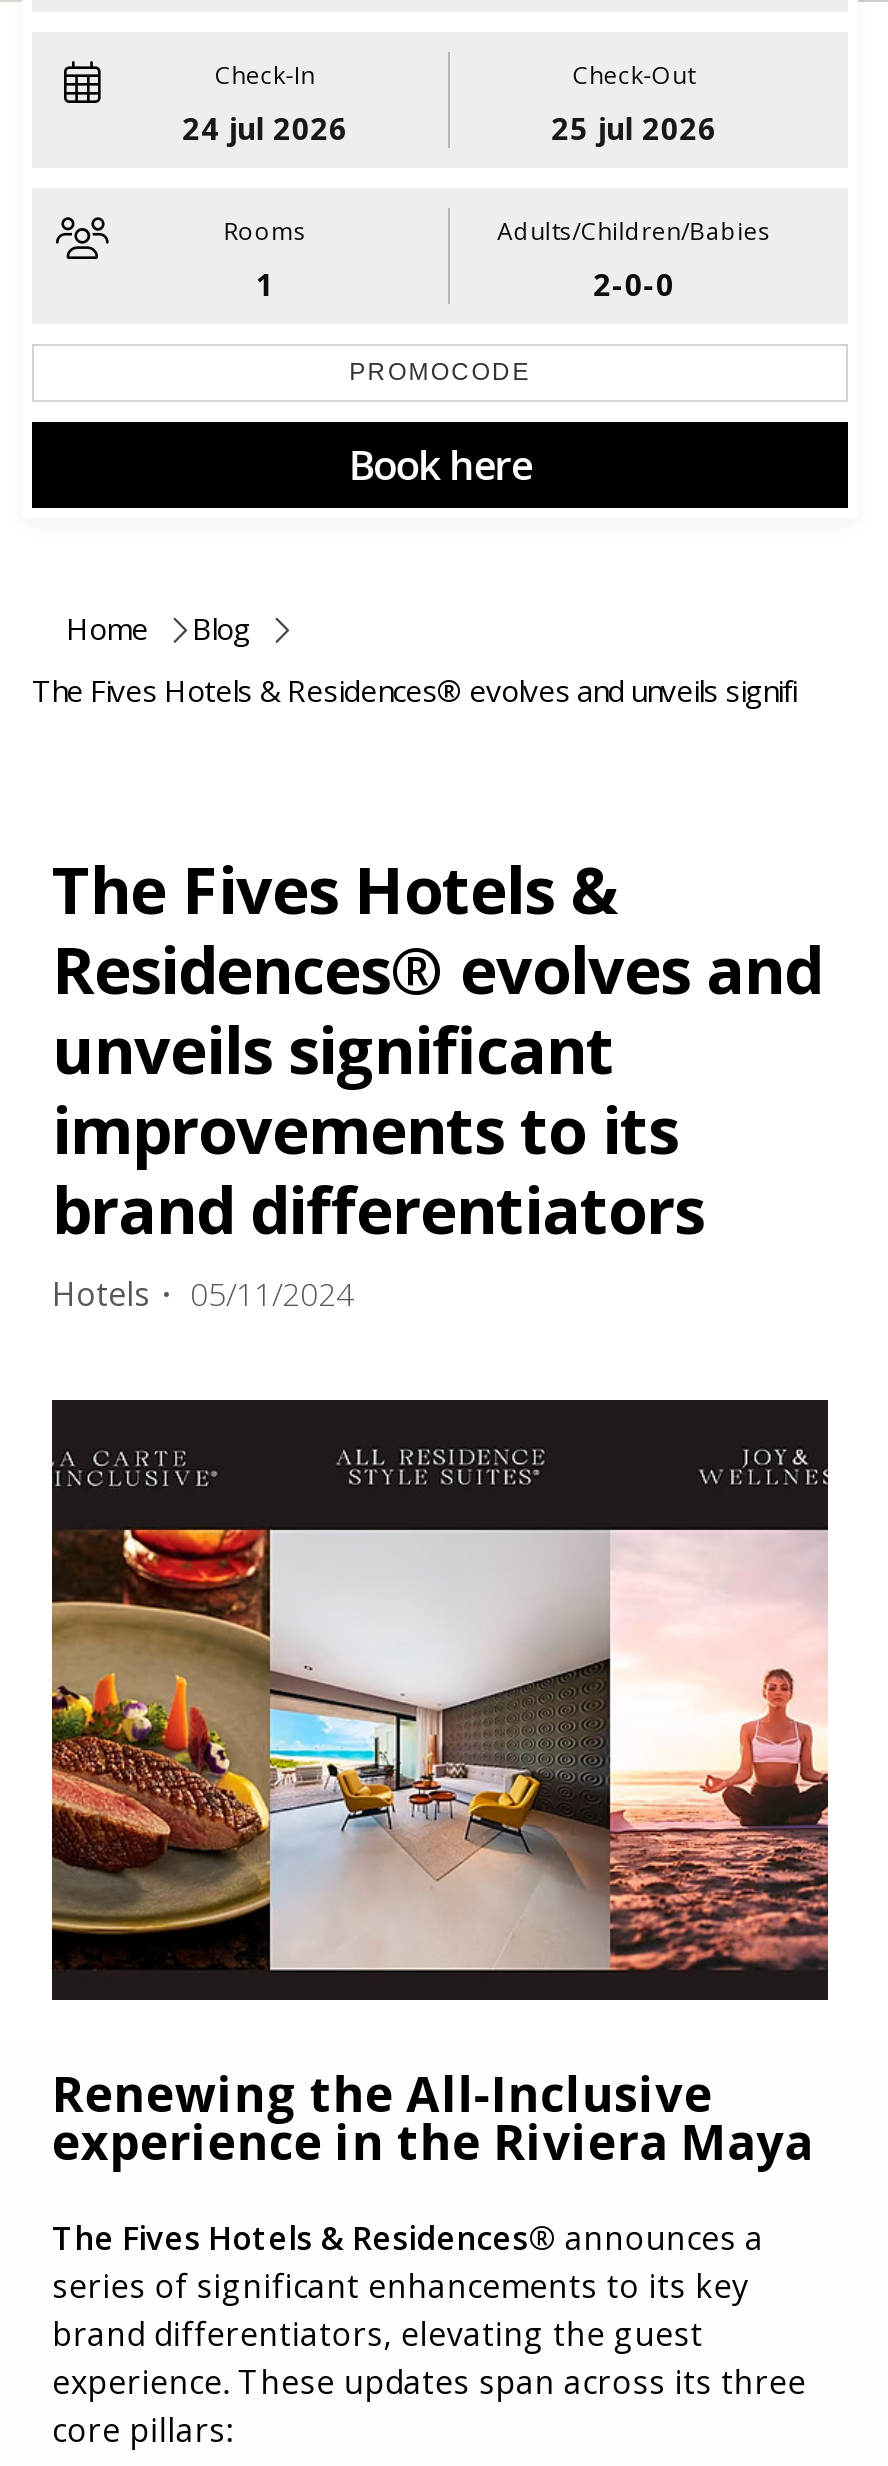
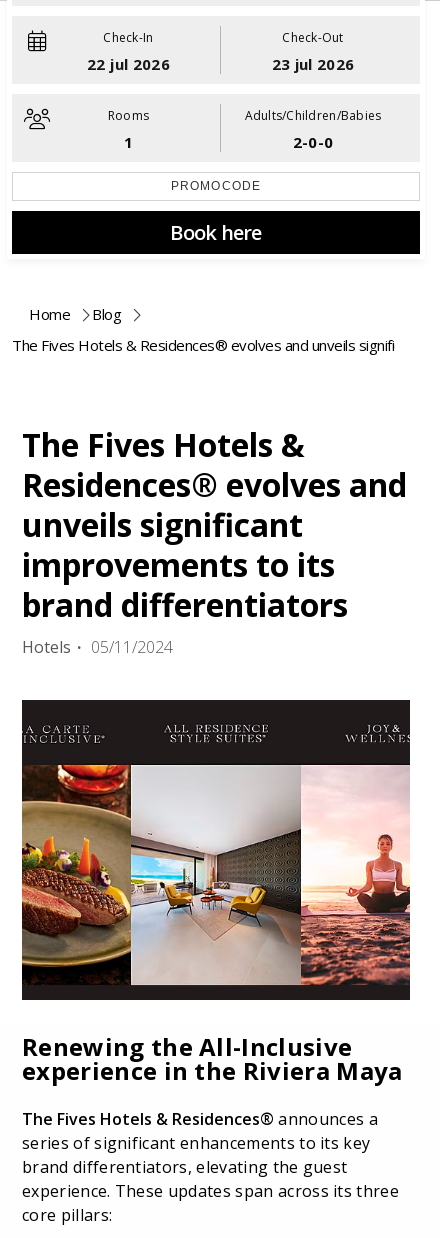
- 24 jul 2026
+ 22 jul 2026

- 25 jul 2026
+ 23 jul 2026
